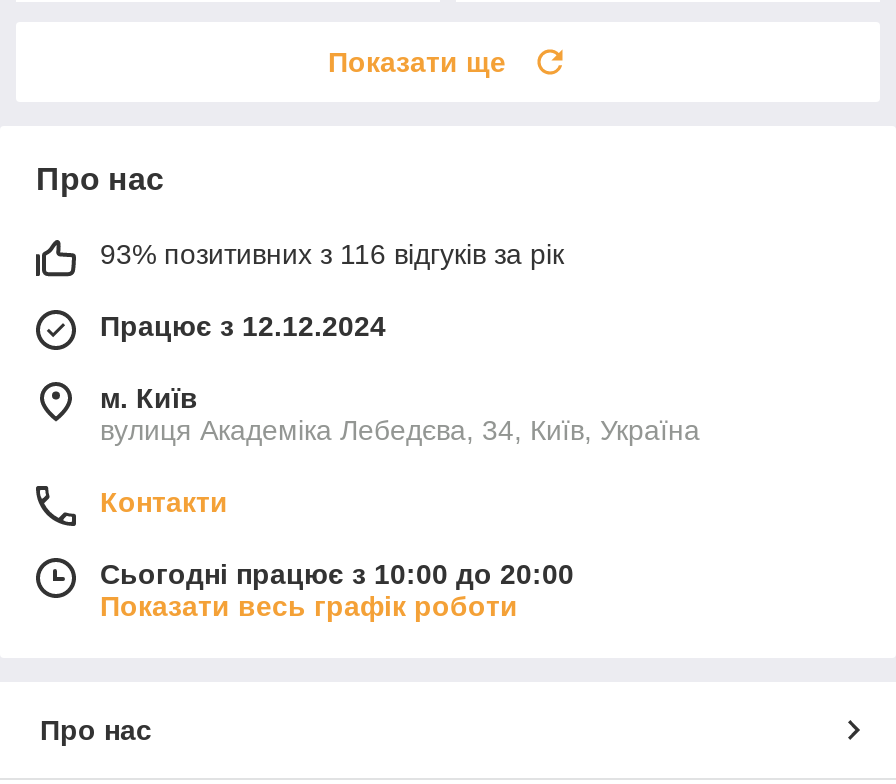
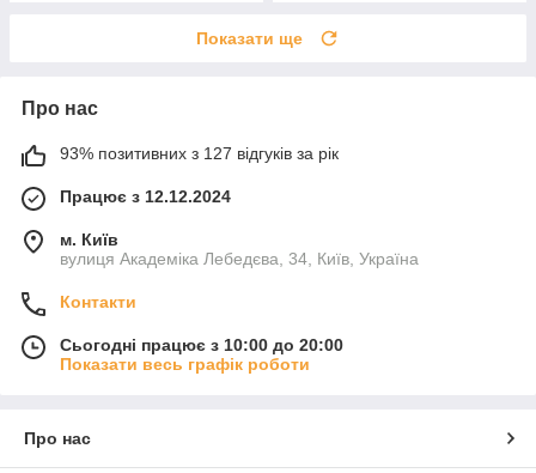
- 93% позитивних з 116 відгуків за рік
+ 93% позитивних з 127 відгуків за рік
